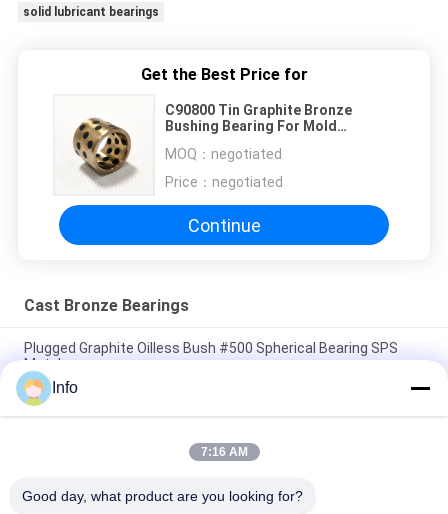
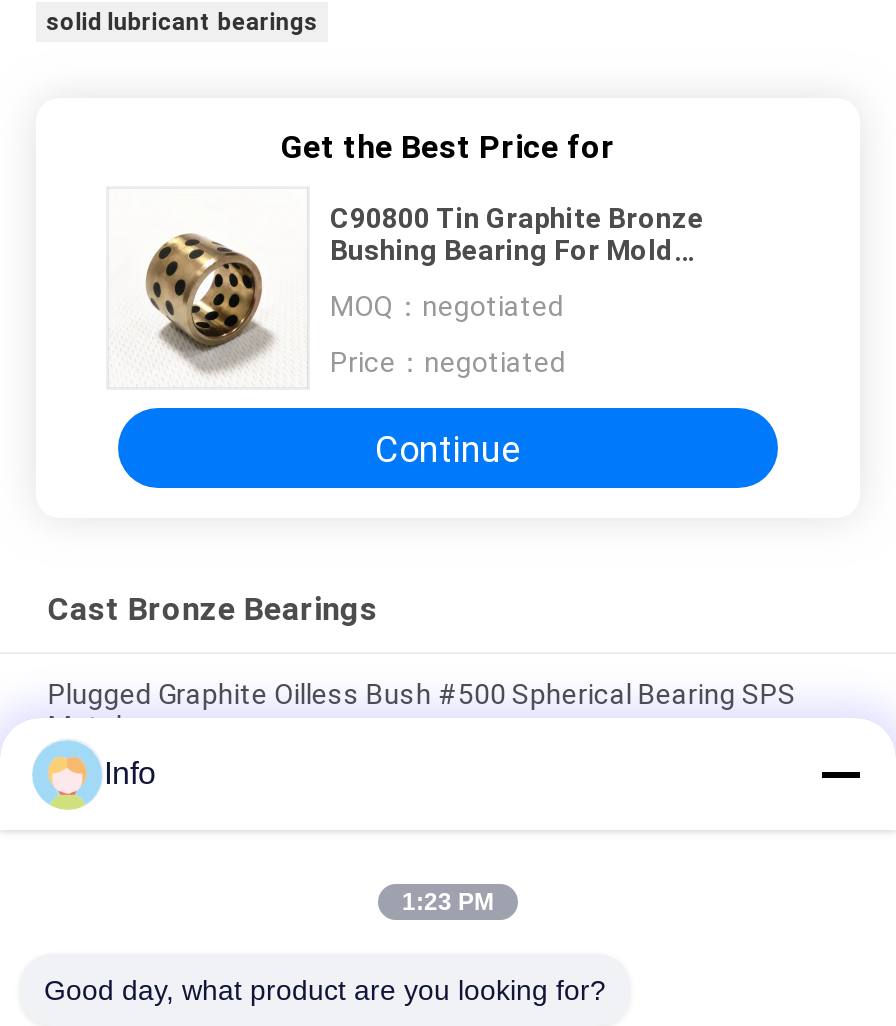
- 7:16 AM
+ 1:23 PM
